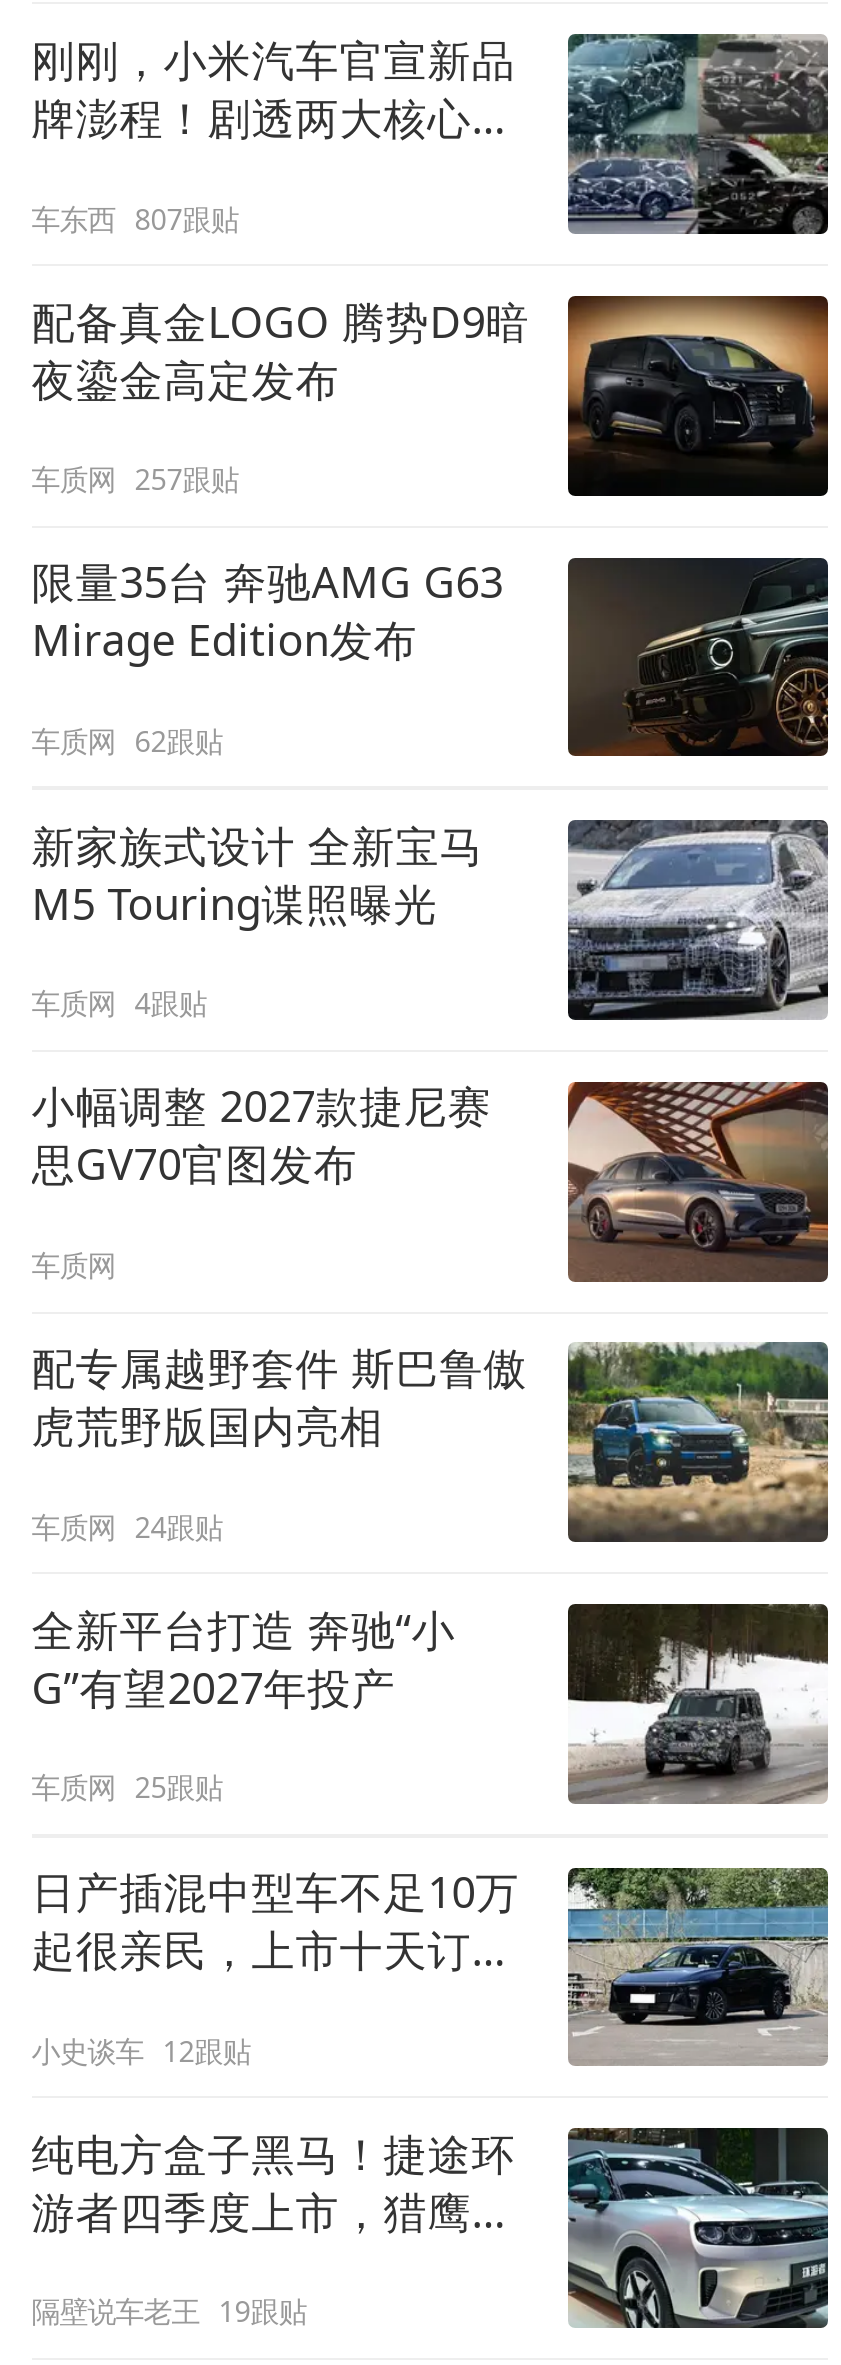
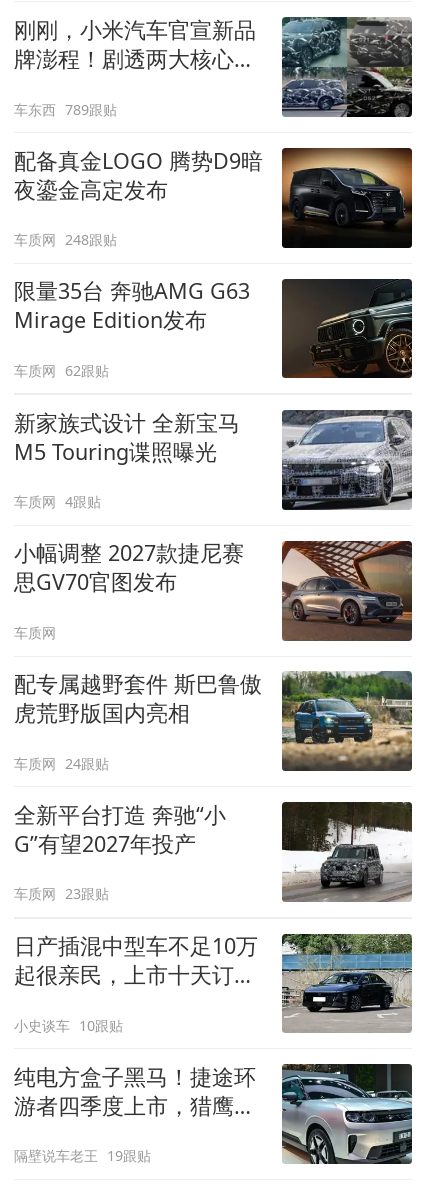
- 车东西 807跟贴
+ 车东西 789跟贴

- 车质网 257跟贴
+ 车质网 248跟贴

- 车质网 25跟贴
+ 车质网 23跟贴

- 小史谈车 12跟贴
+ 小史谈车 10跟贴
